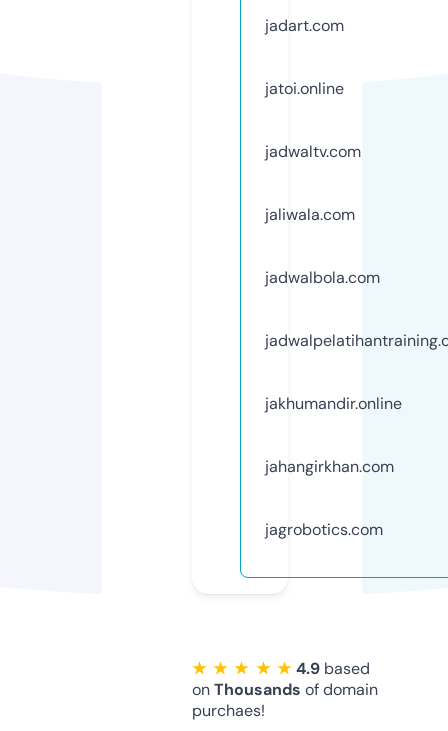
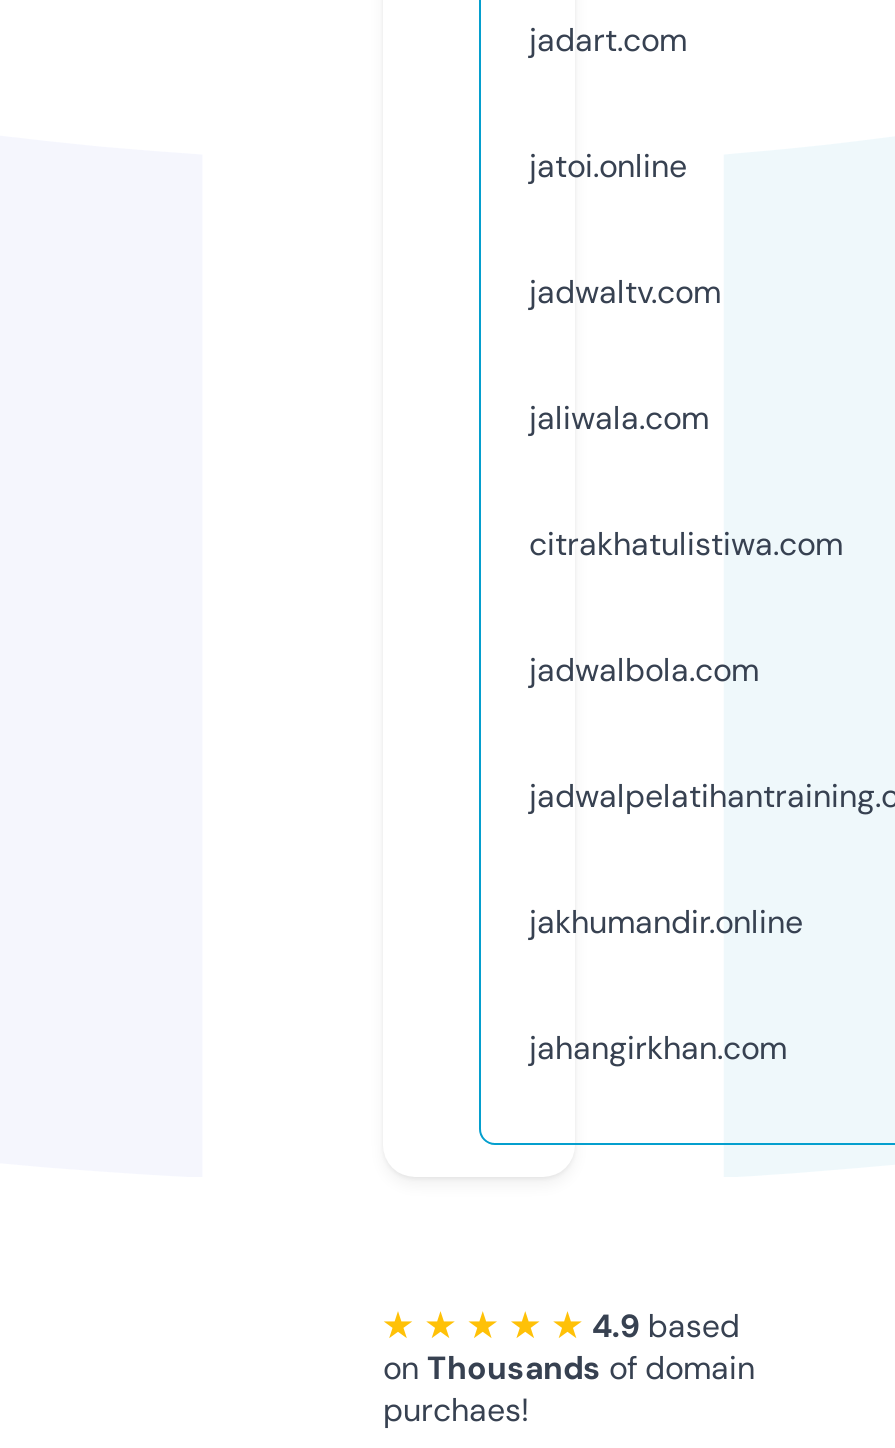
+ citrakhatulistiwa.com

moved down: jadwalbola.com | jakhumandir.online | jahangirkhan.com

- jagrobotics.com
